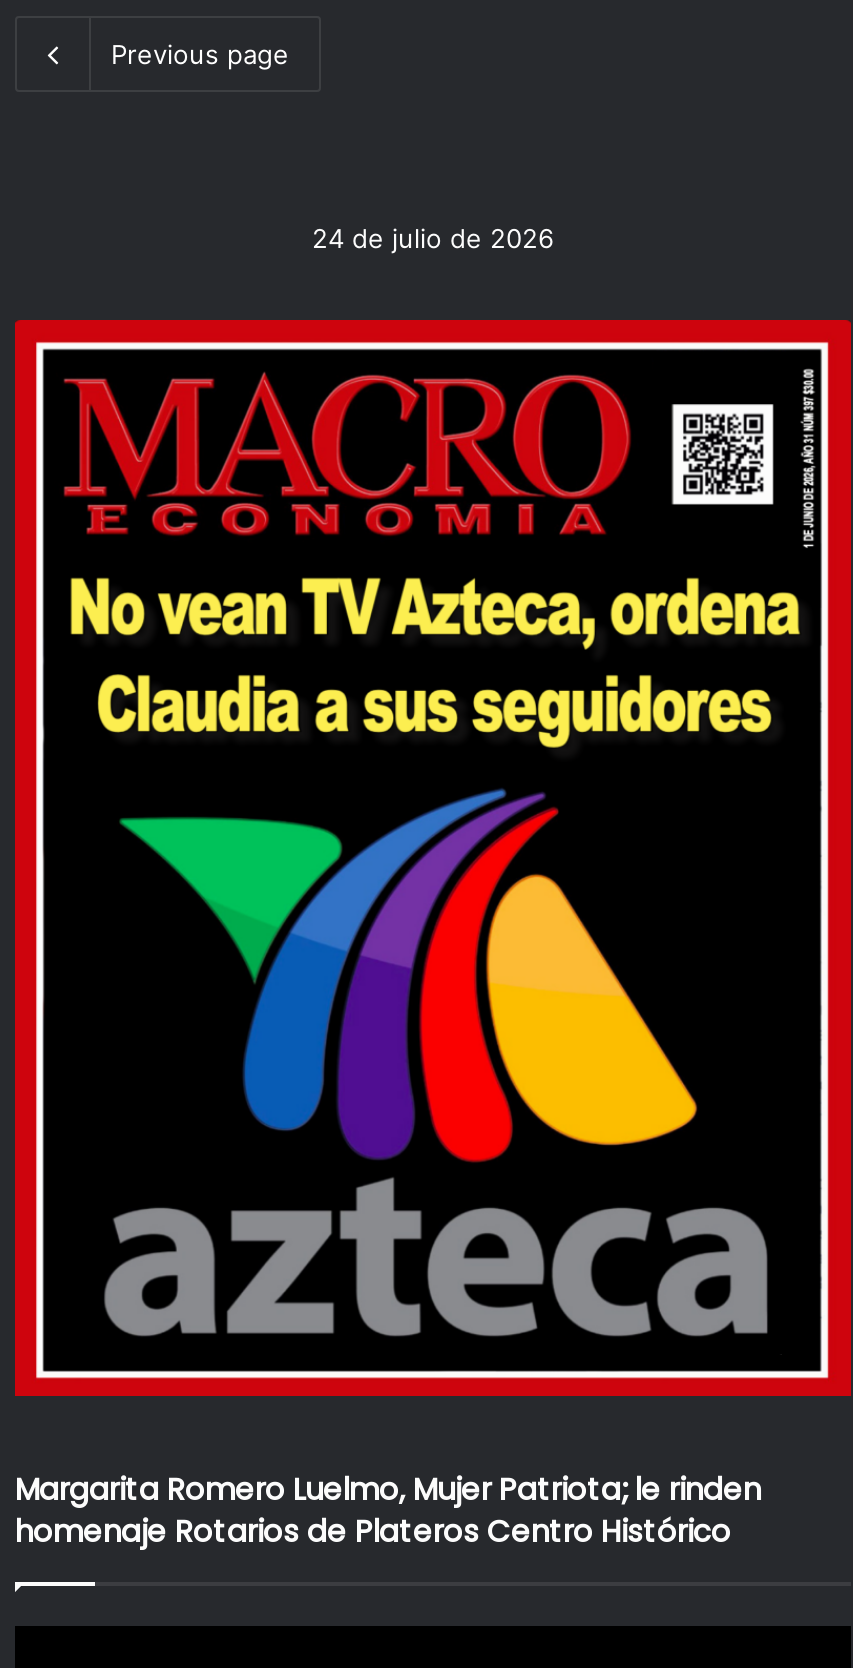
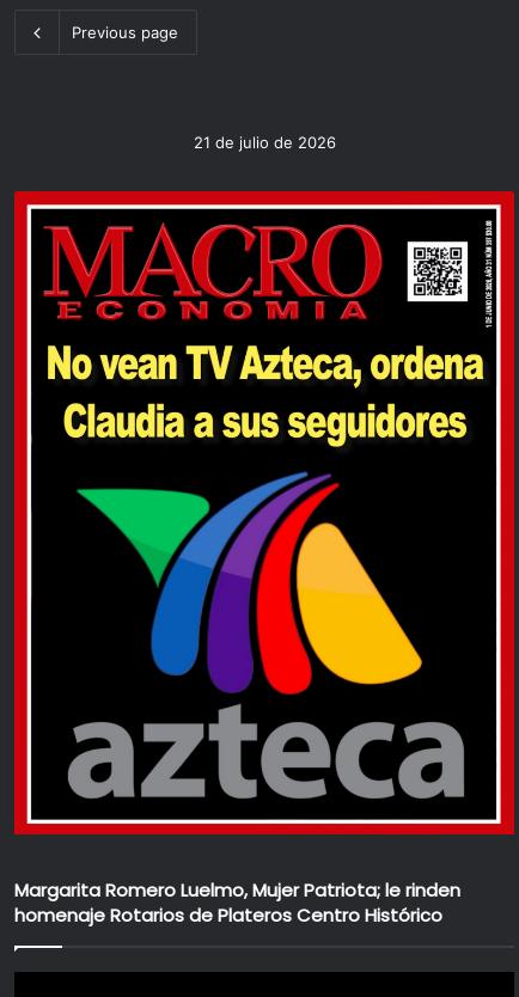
- 24 de julio de 2026
+ 21 de julio de 2026
